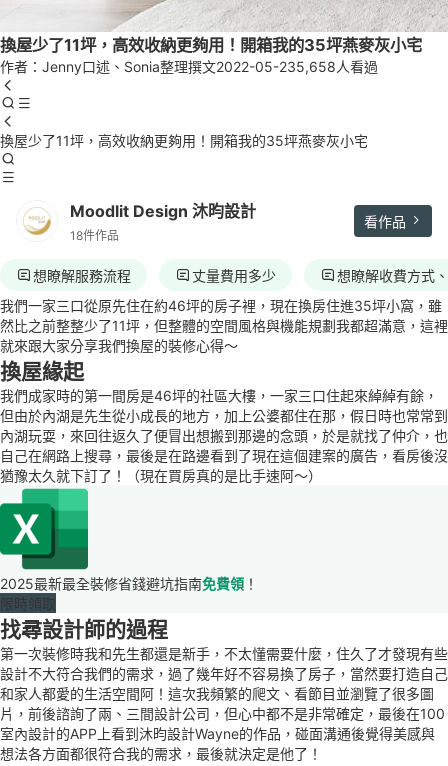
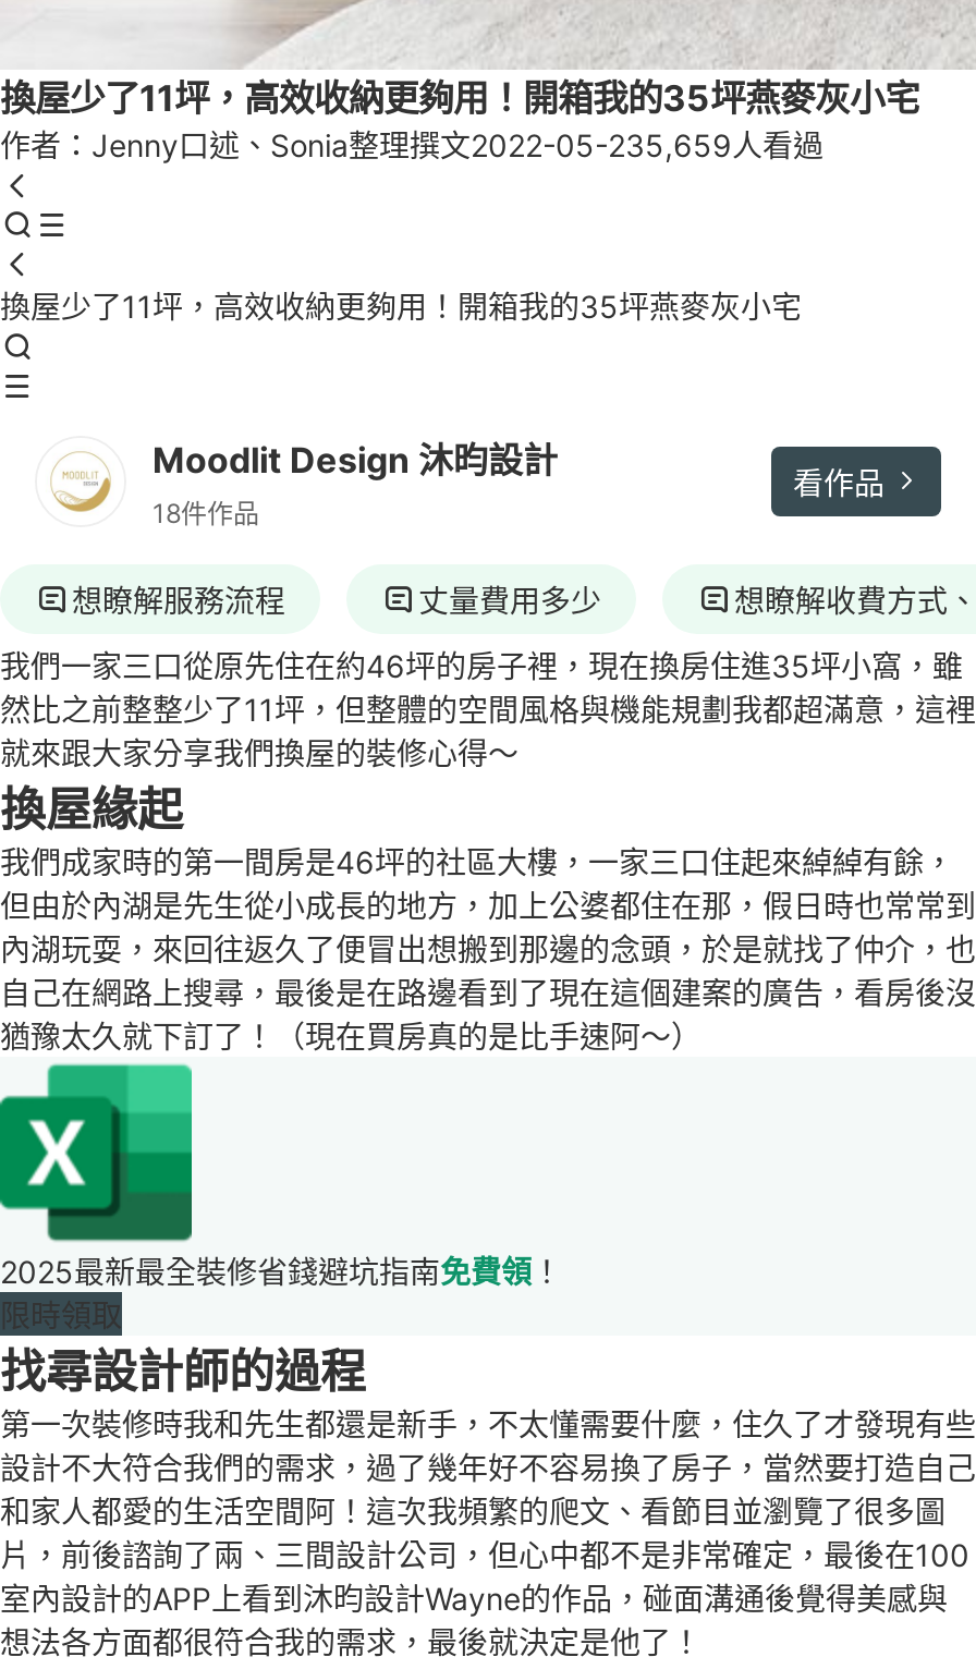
- 作者：Jenny口述、Sonia整理撰文2022-05-235,658人看過
+ 作者：Jenny口述、Sonia整理撰文2022-05-235,659人看過
